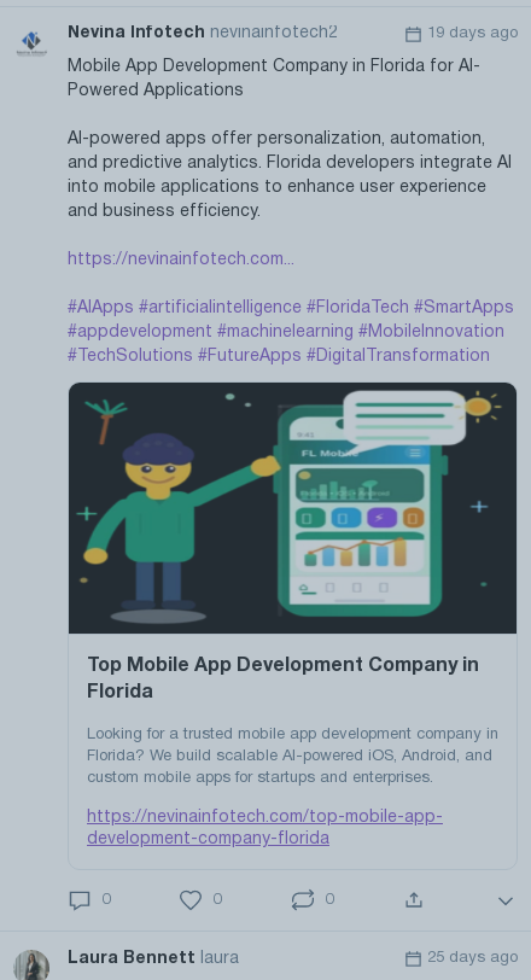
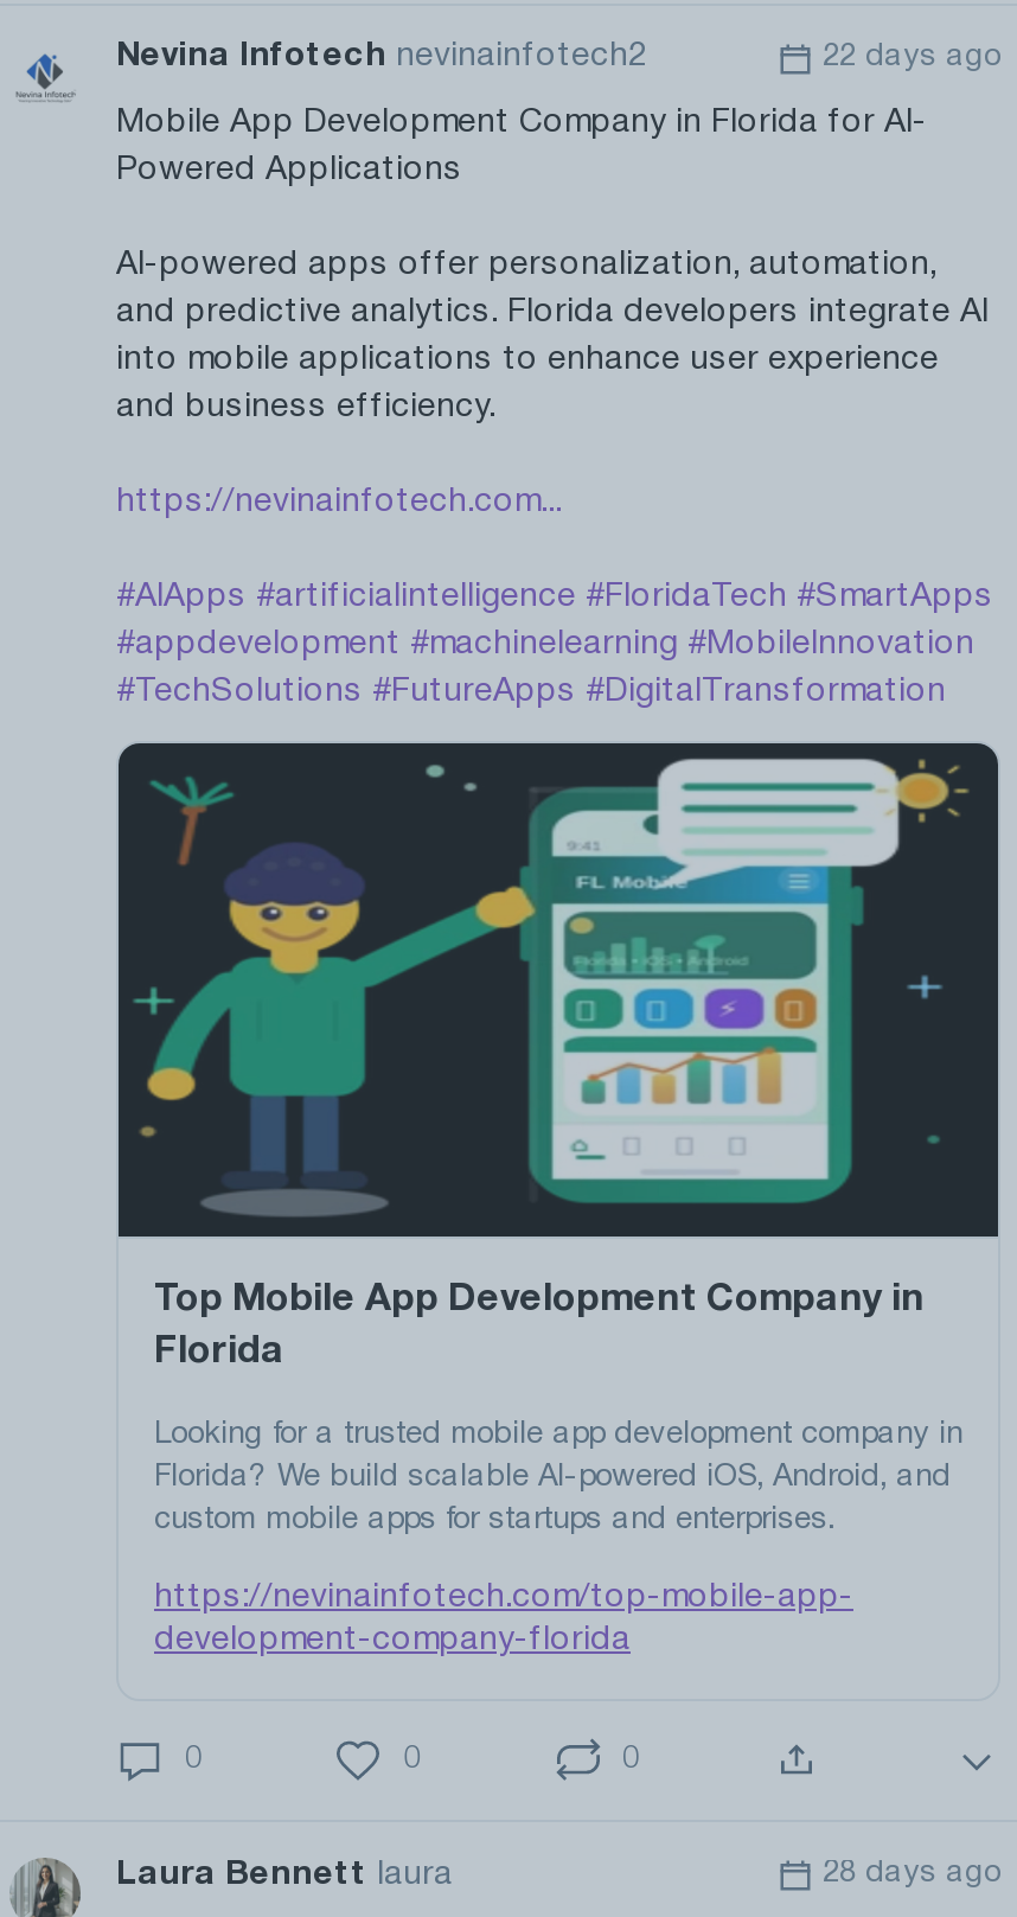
- 19 days ago
+ 22 days ago

- 25 days ago
+ 28 days ago
